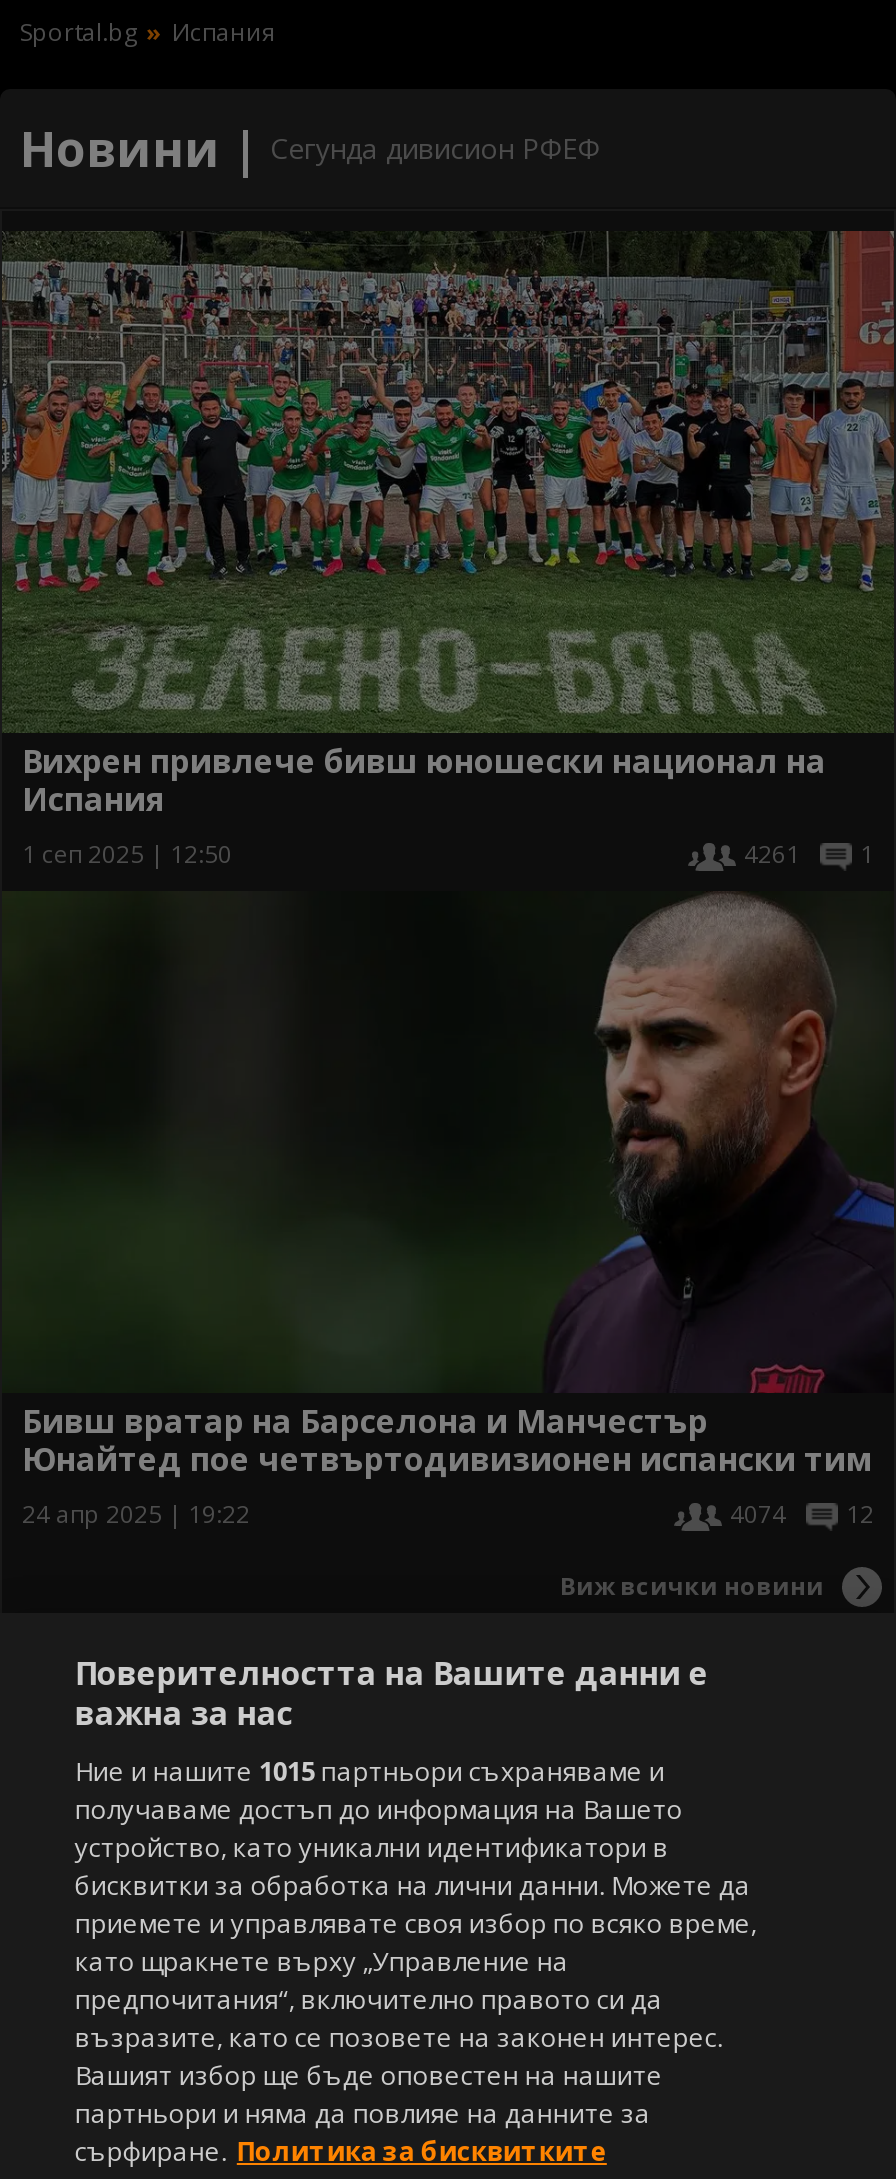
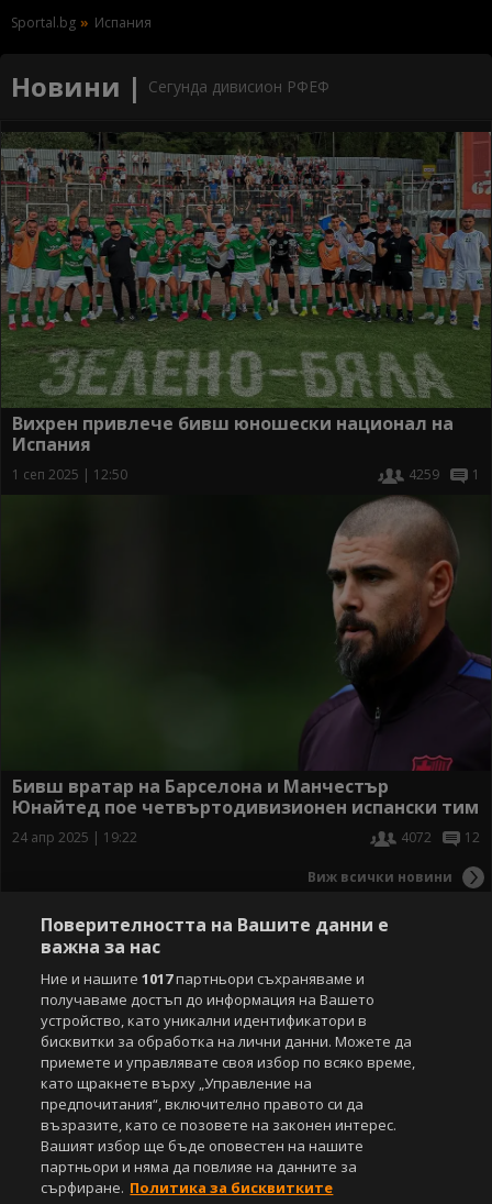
- 4261 1
+ 4259 1

- 4074 12
+ 4072 12

- Ние и нашите 1015 партньори съхраняваме и
+ Ние и нашите 1017 партньори съхраняваме и
